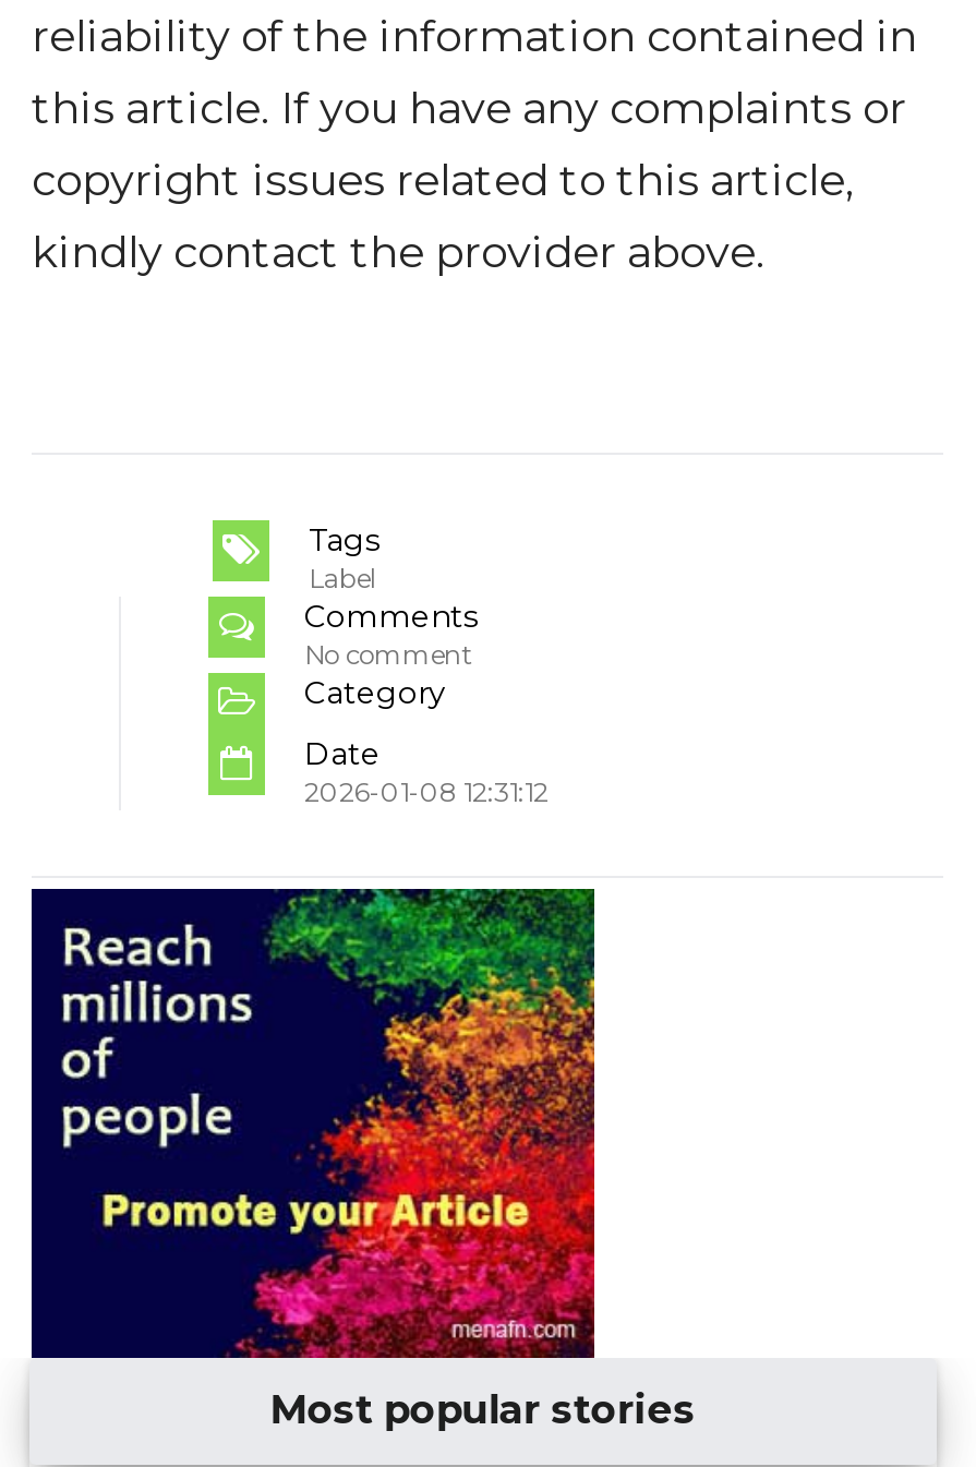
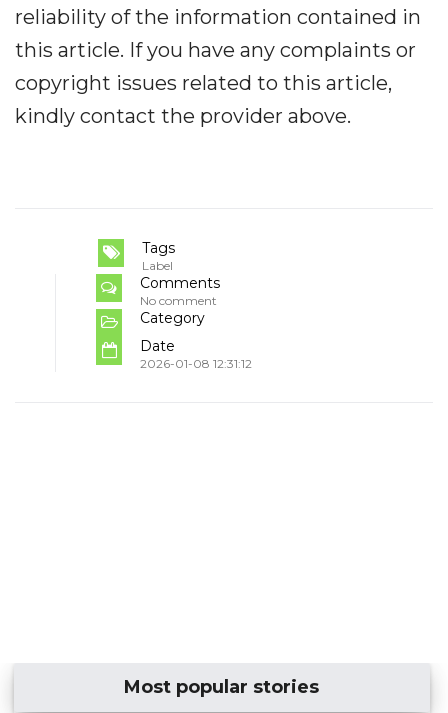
- [image]
